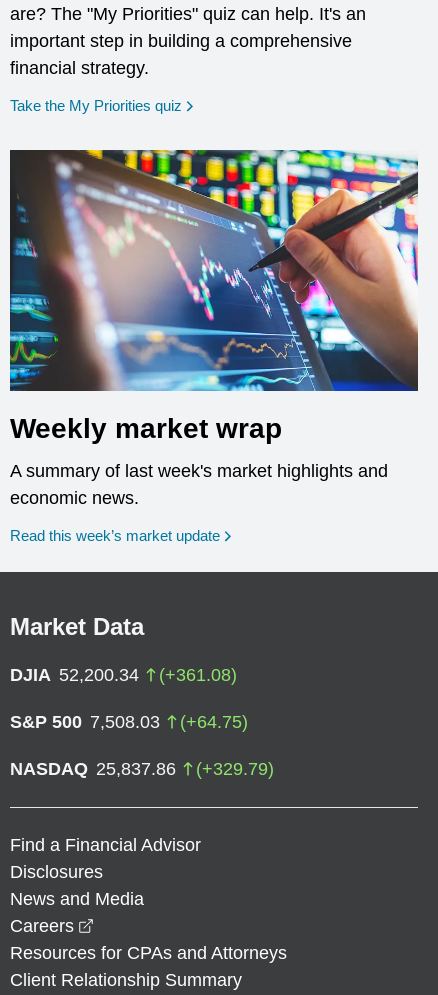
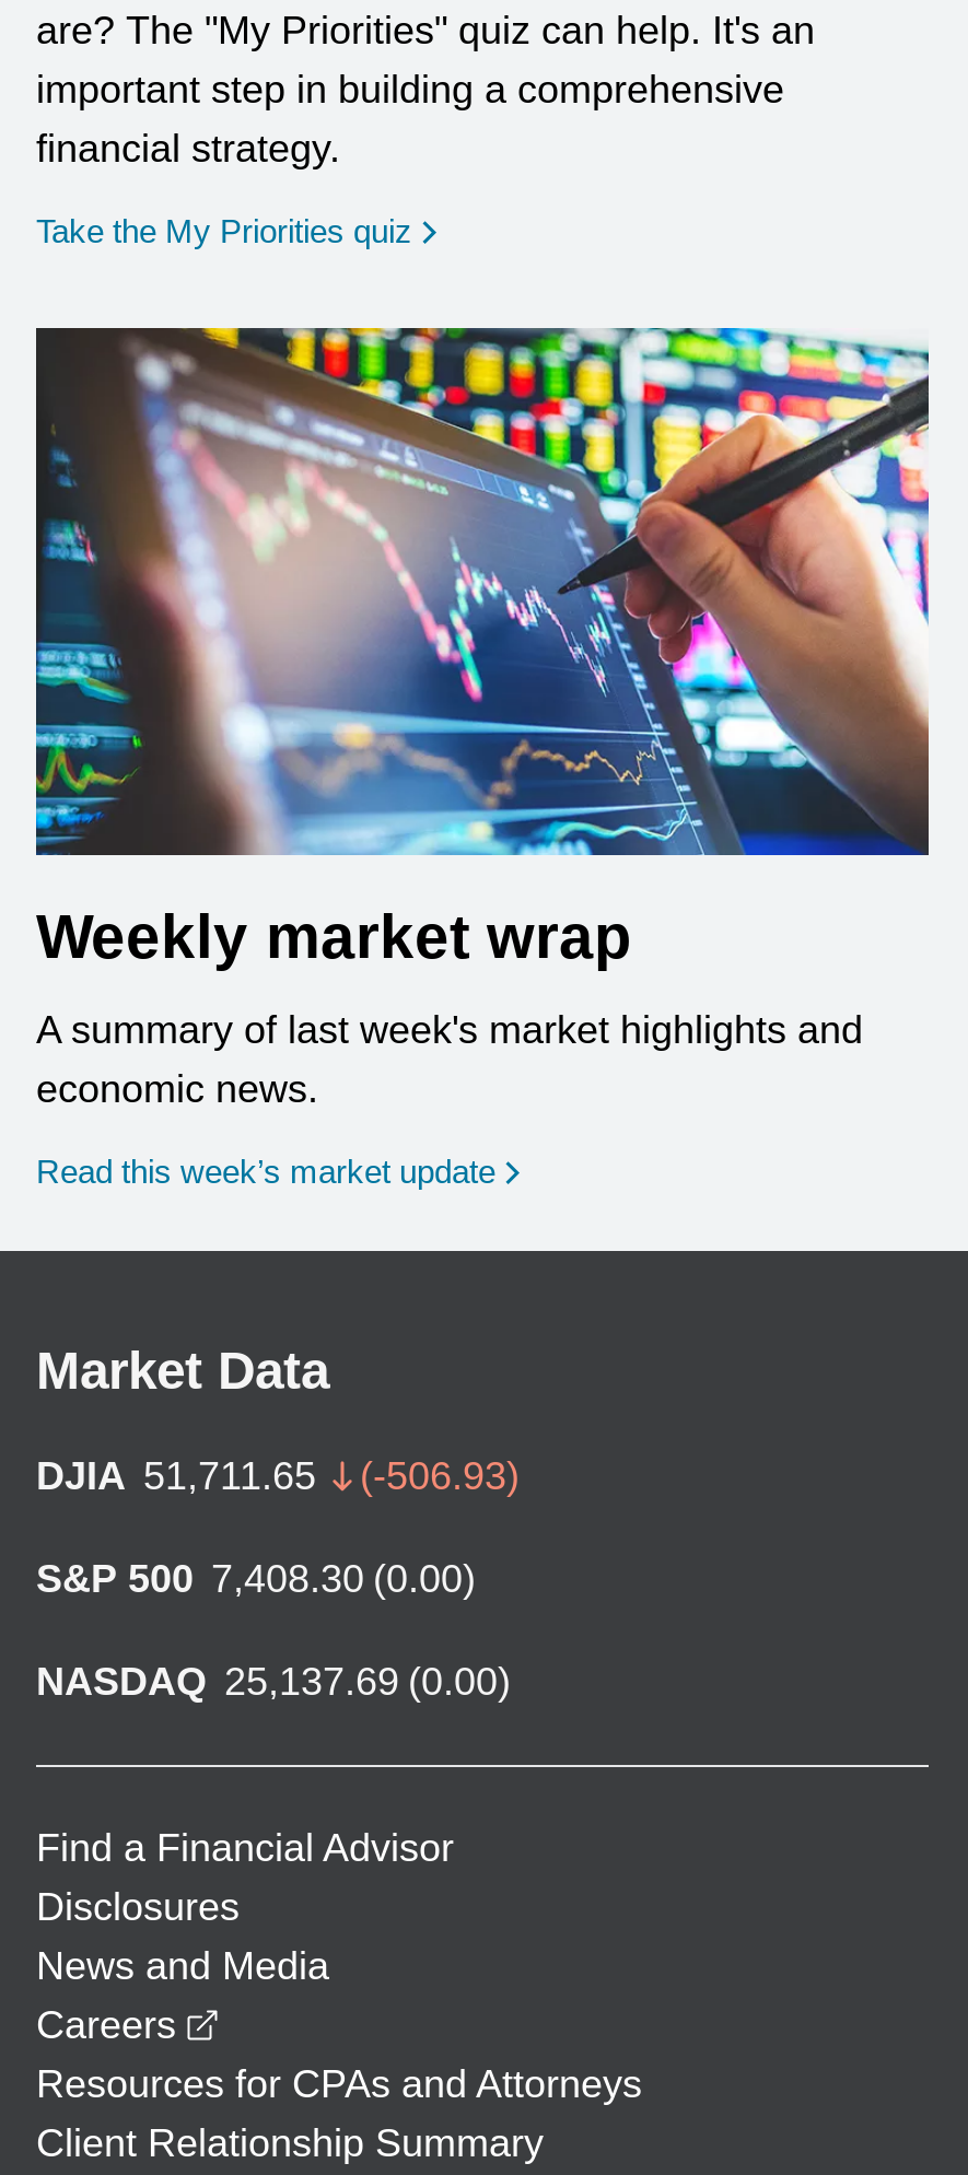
- DJIA 52,200.34
- (+361.08)
+ DJIA 51,711.65
+ (-506.93)

- S&P 500 7,508.03
- (+64.75)
+ S&P 500 7,408.30 (0.00)

- NASDAQ 25,837.86
- (+329.79)
+ NASDAQ 25,137.69 (0.00)
